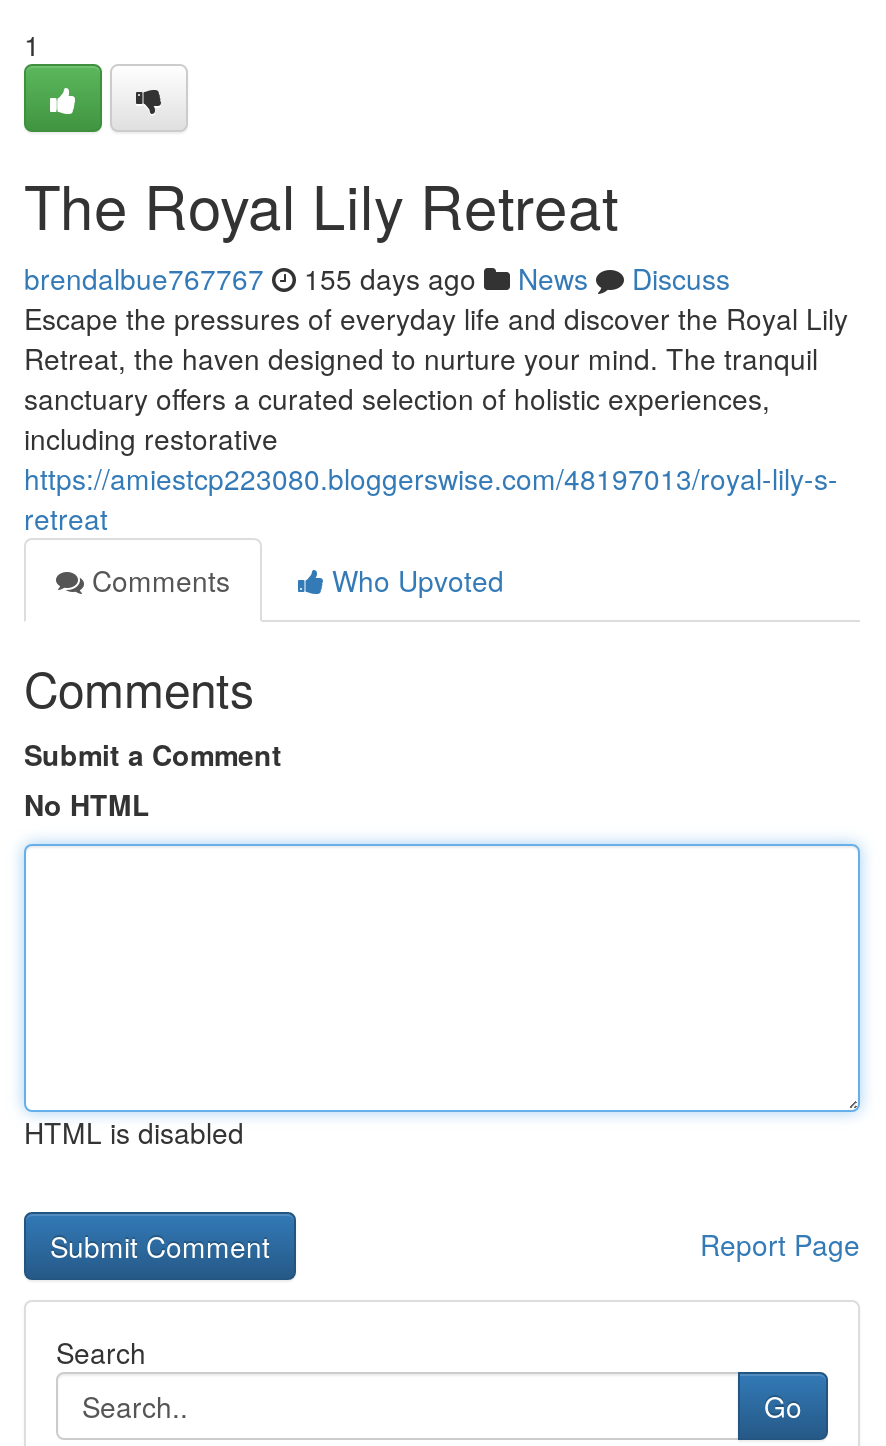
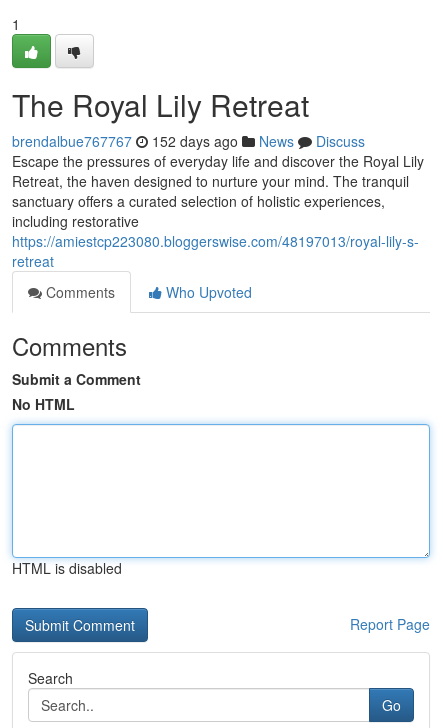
- brendalbue767767 155 days ago News Discuss
+ brendalbue767767 152 days ago News Discuss
